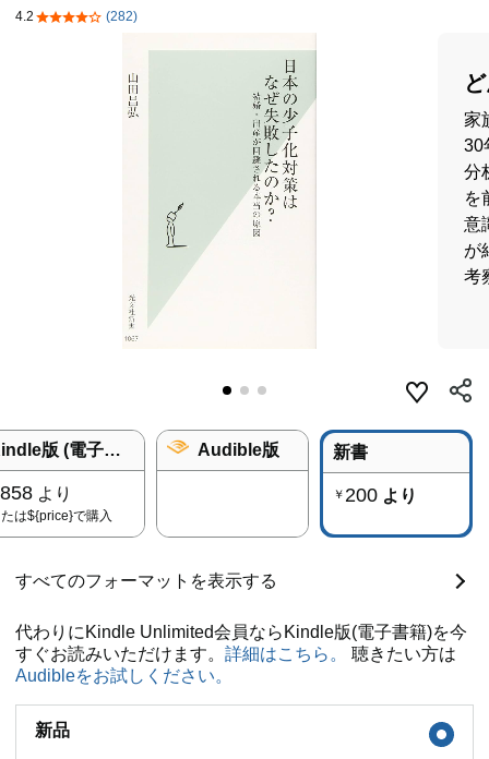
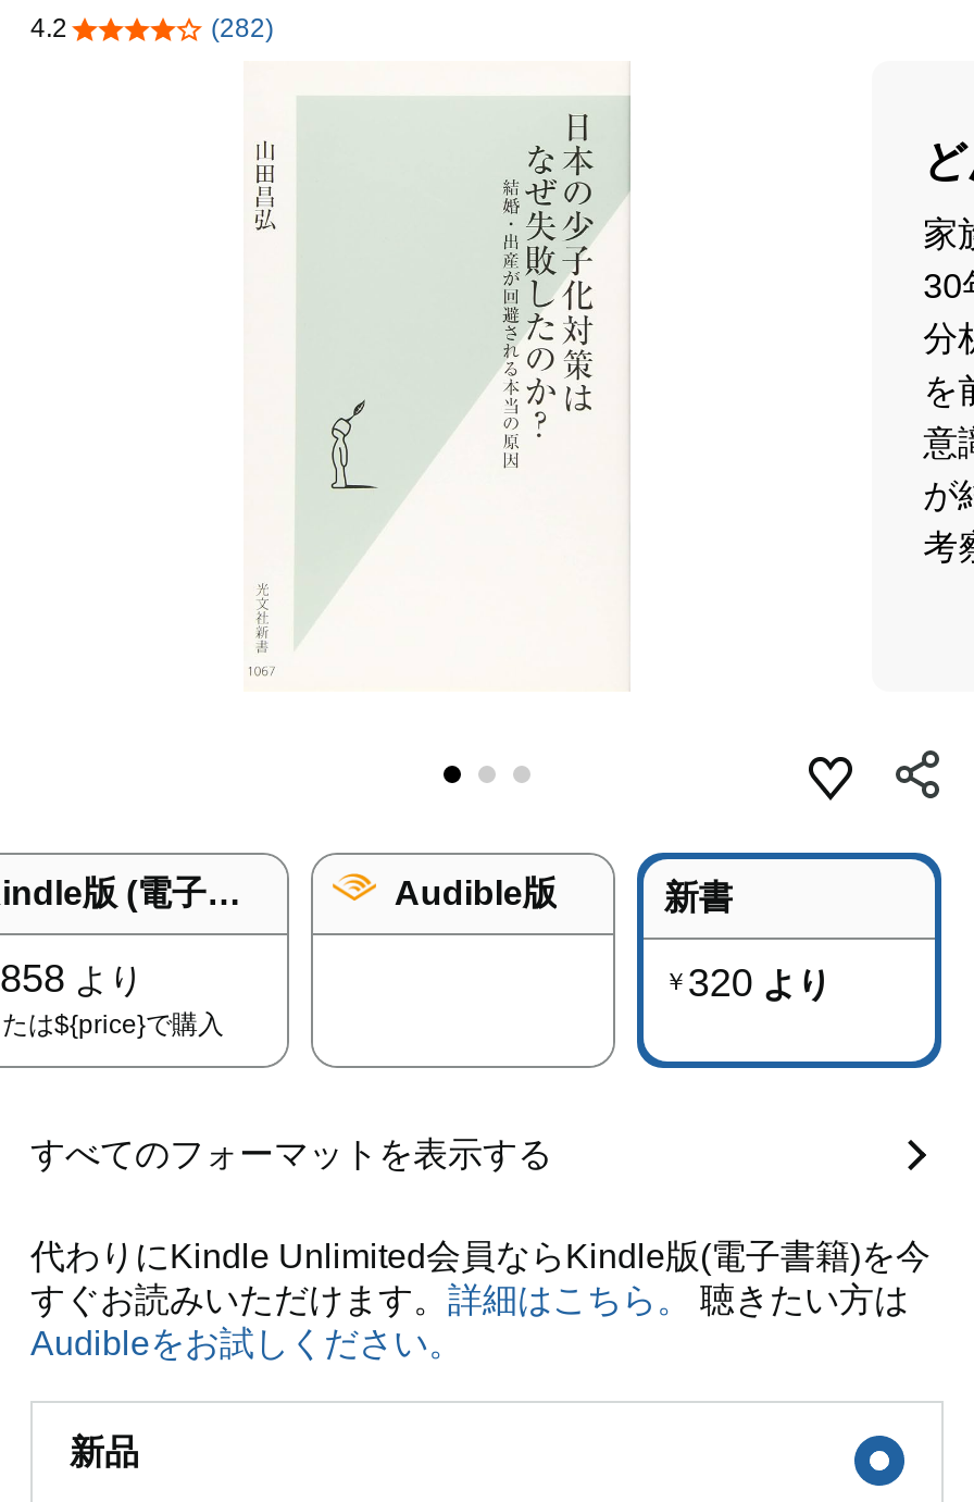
- ￥200より
+ ￥320より
